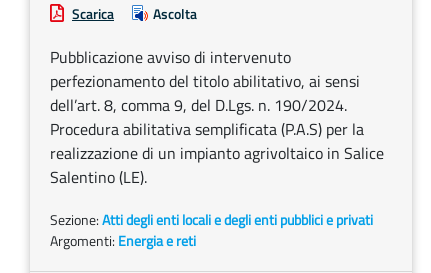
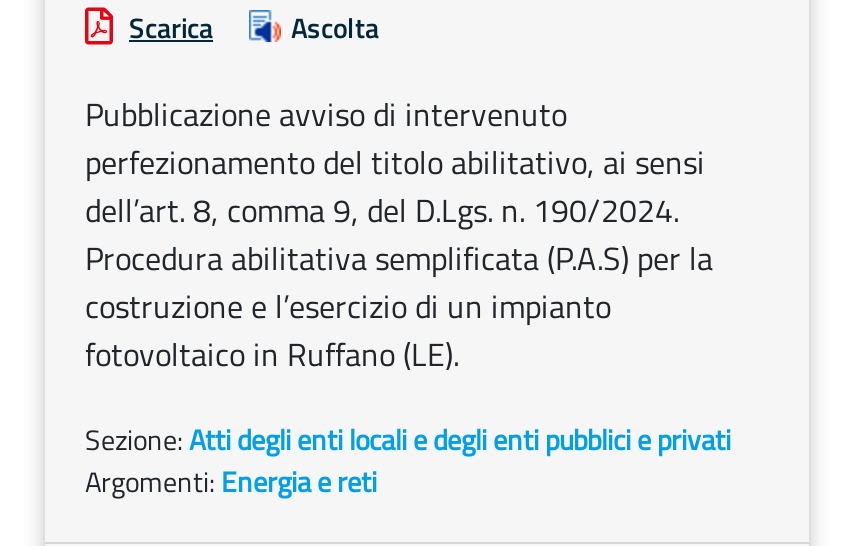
- realizzazione di un impianto agrivoltaico in Salice
- Salentino (LE).
+ costruzione e l’esercizio di un impianto
+ fotovoltaico in Ruffano (LE).
